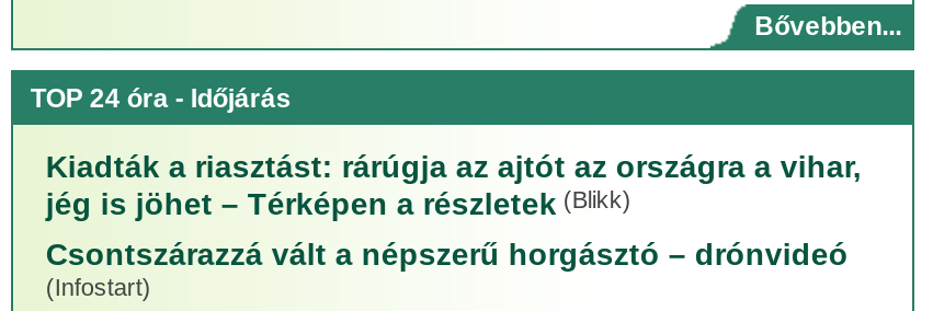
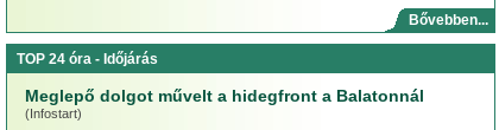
- Kiadták a riasztást: rárúgja az ajtót az országra a vihar,
- jég is jöhet – Térképen a részletek (Blikk)
- Csontszárazzá vált a népszerű horgásztó – drónvideó
+ Meglepő dolgot művelt a hidegfront a Balatonnál
